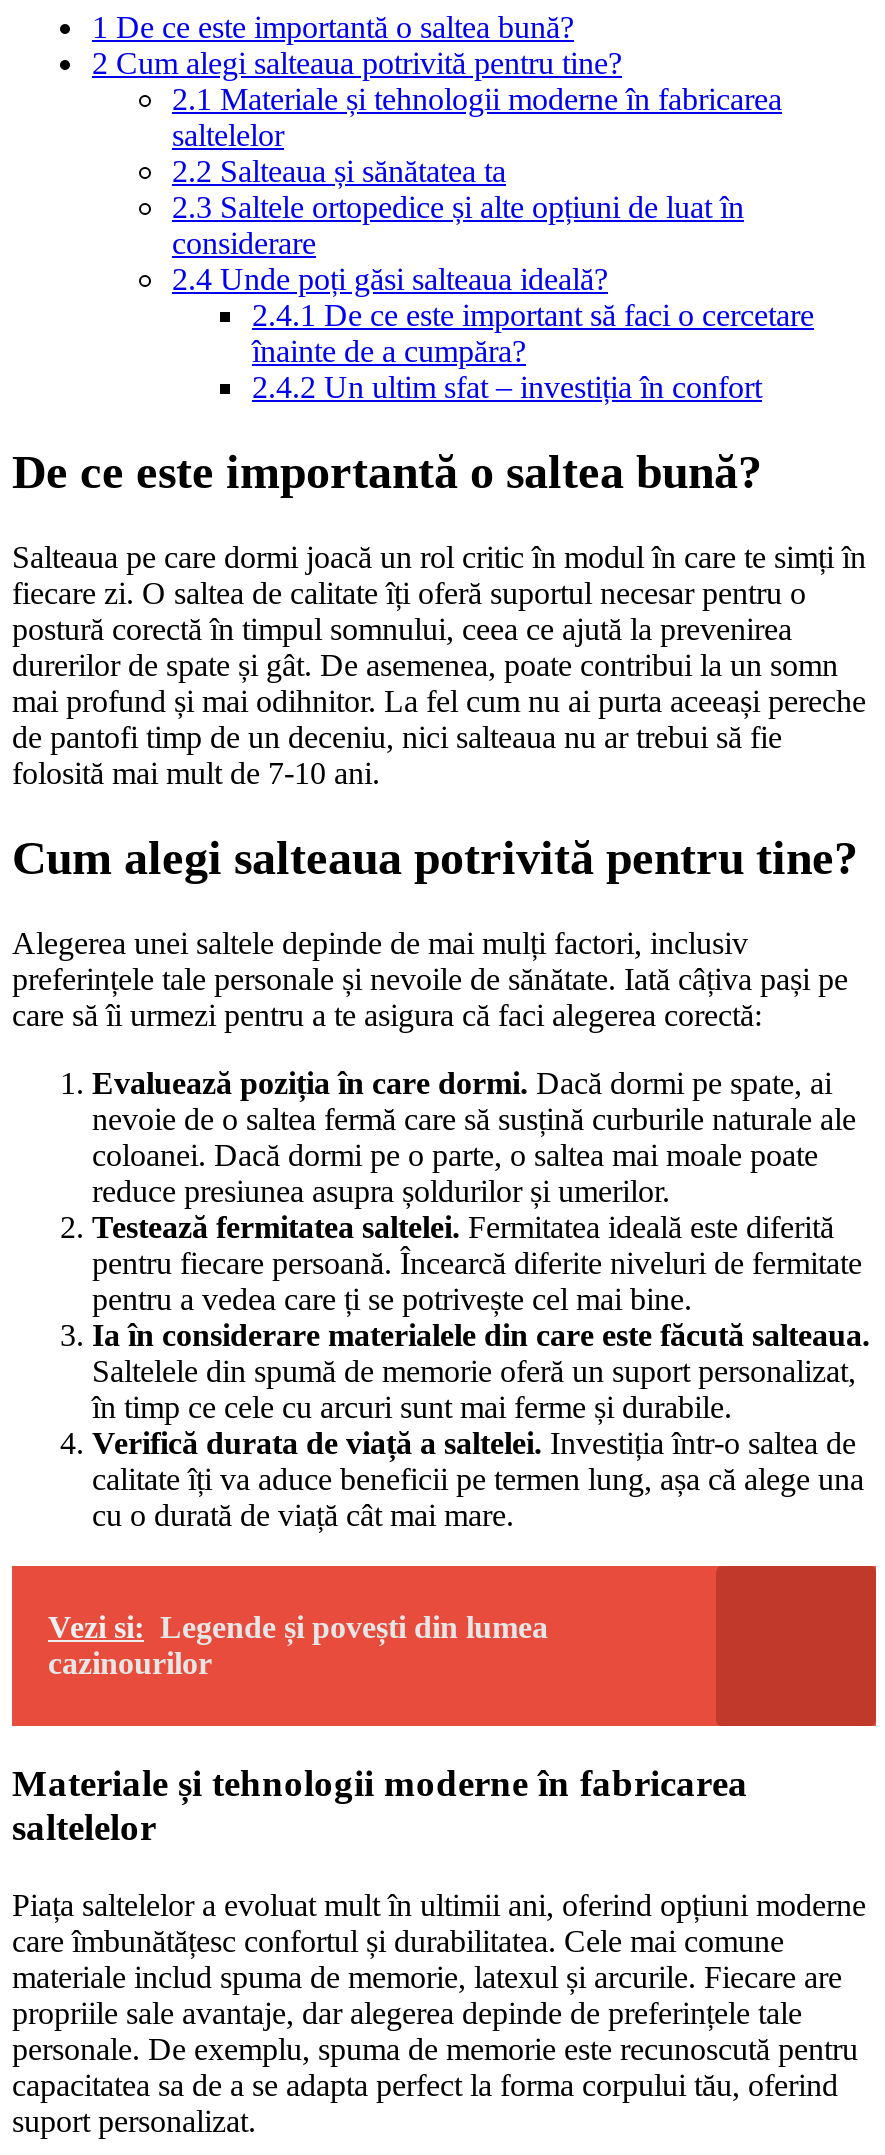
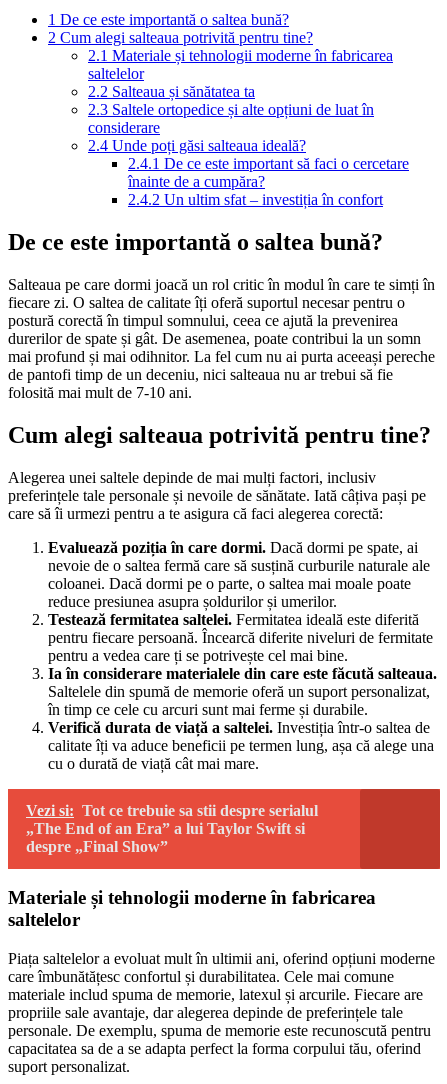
- Vezi si: Legende și povești din lumea
- cazinourilor
+ Vezi si: Tot ce trebuie sa stii despre serialul
+ „The End of an Era” a lui Taylor Swift si
+ despre „Final Show”
